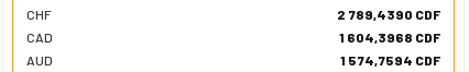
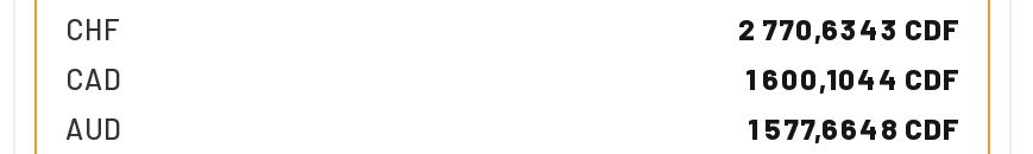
- 2 789,4390 CDF
+ 2 770,6343 CDF

- 1 604,3968 CDF
+ 1 600,1044 CDF

- 1 574,7594 CDF
+ 1 577,6648 CDF
